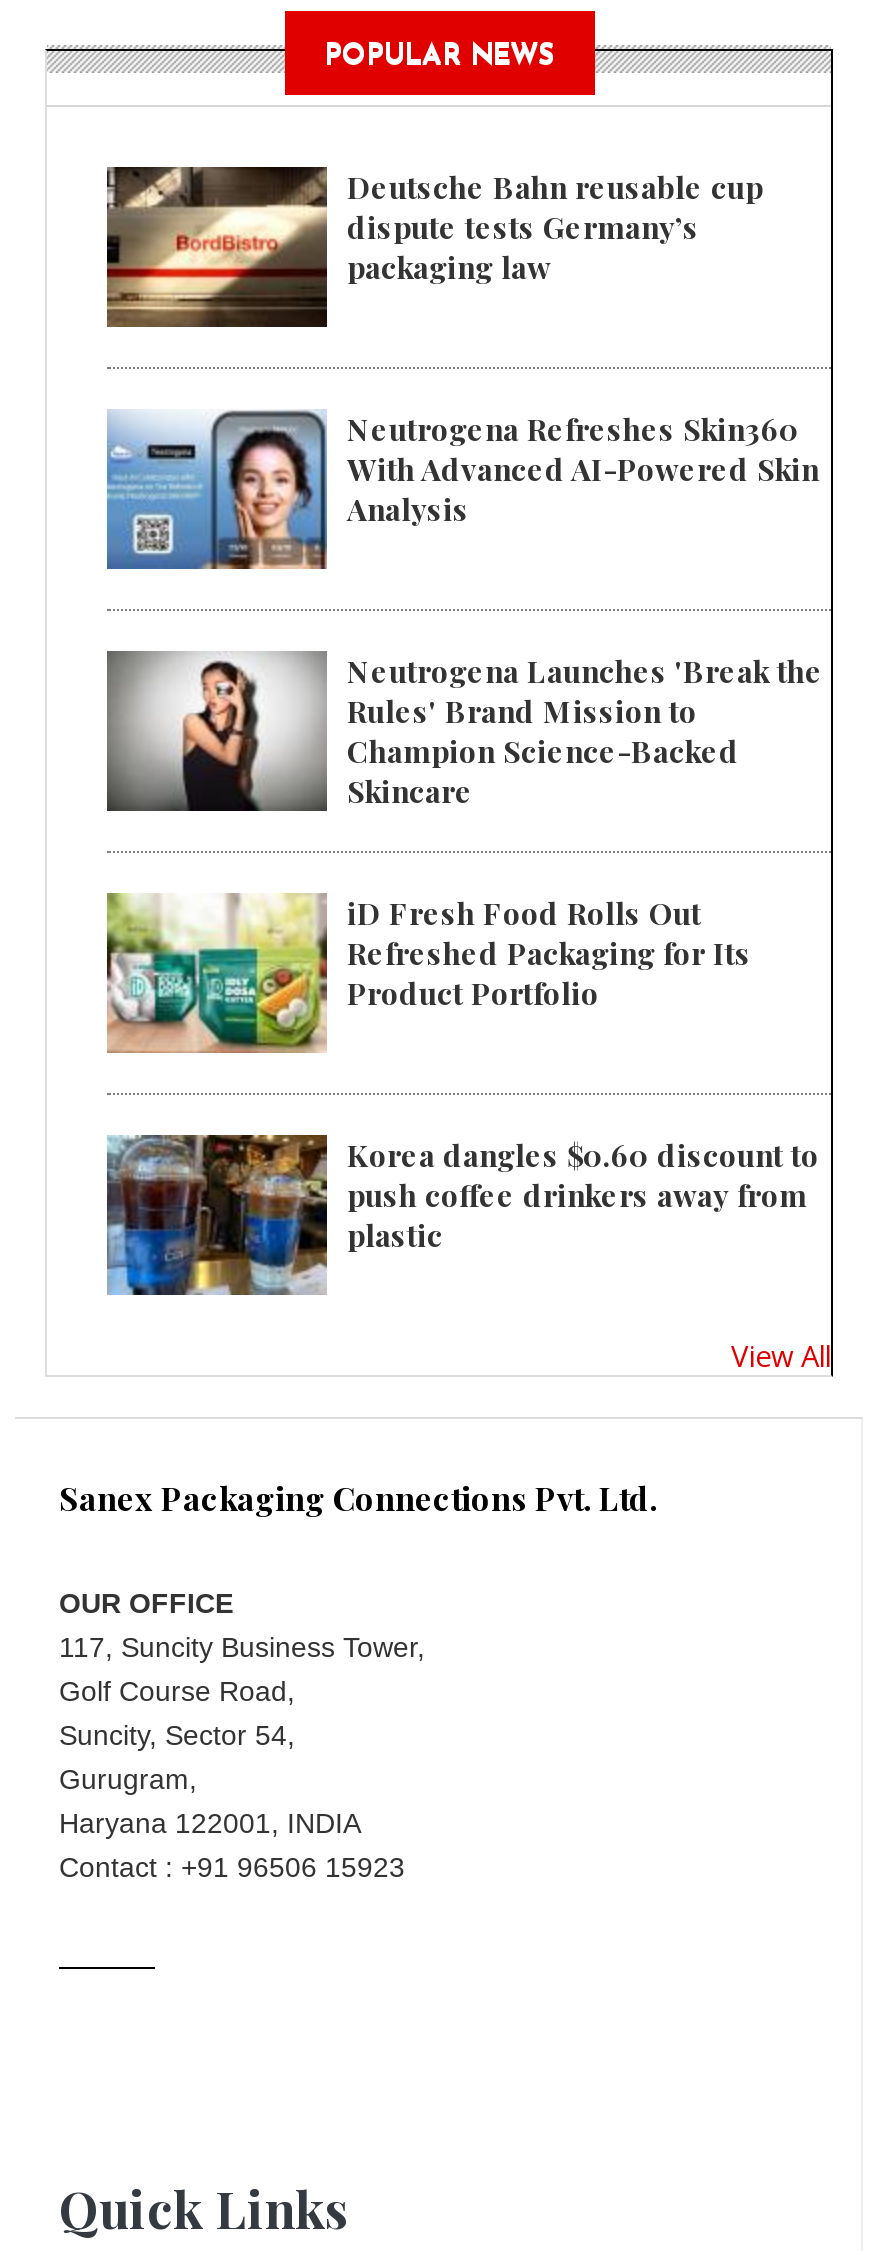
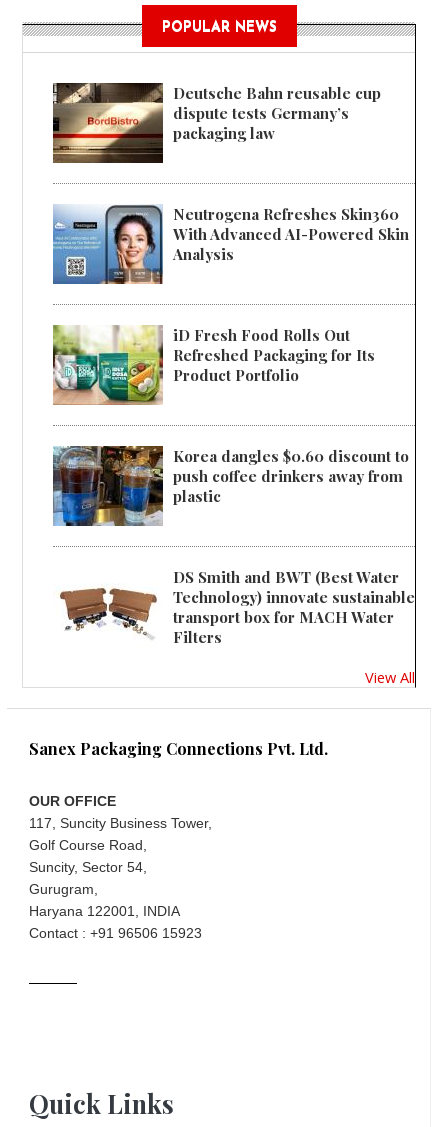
- [image]
- Neutrogena Launches 'Break the
- Rules' Brand Mission to
- Champion Science-Backed
- Skincare

moved up: [image] | iD Fresh Food Rolls Out | Refreshed Packaging for Its | Product Portfolio | Korea dangles $0.60 discount to | push coffee drinkers away from | plastic

+ [image]
+ DS Smith and BWT (Best Water
+ Technology) innovate sustainable
+ transport box for MACH Water
+ Filters
